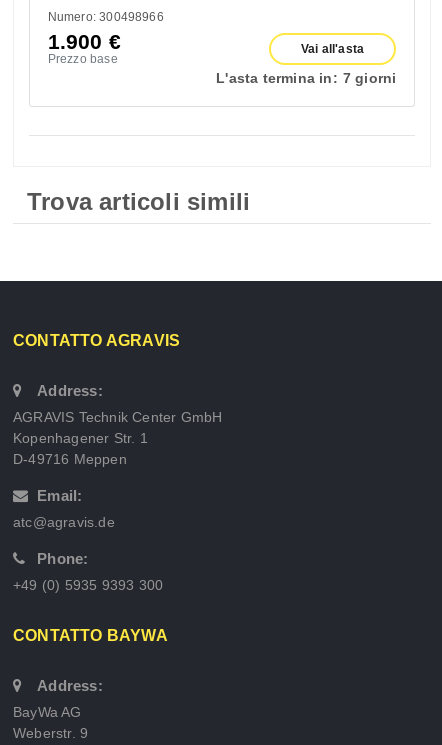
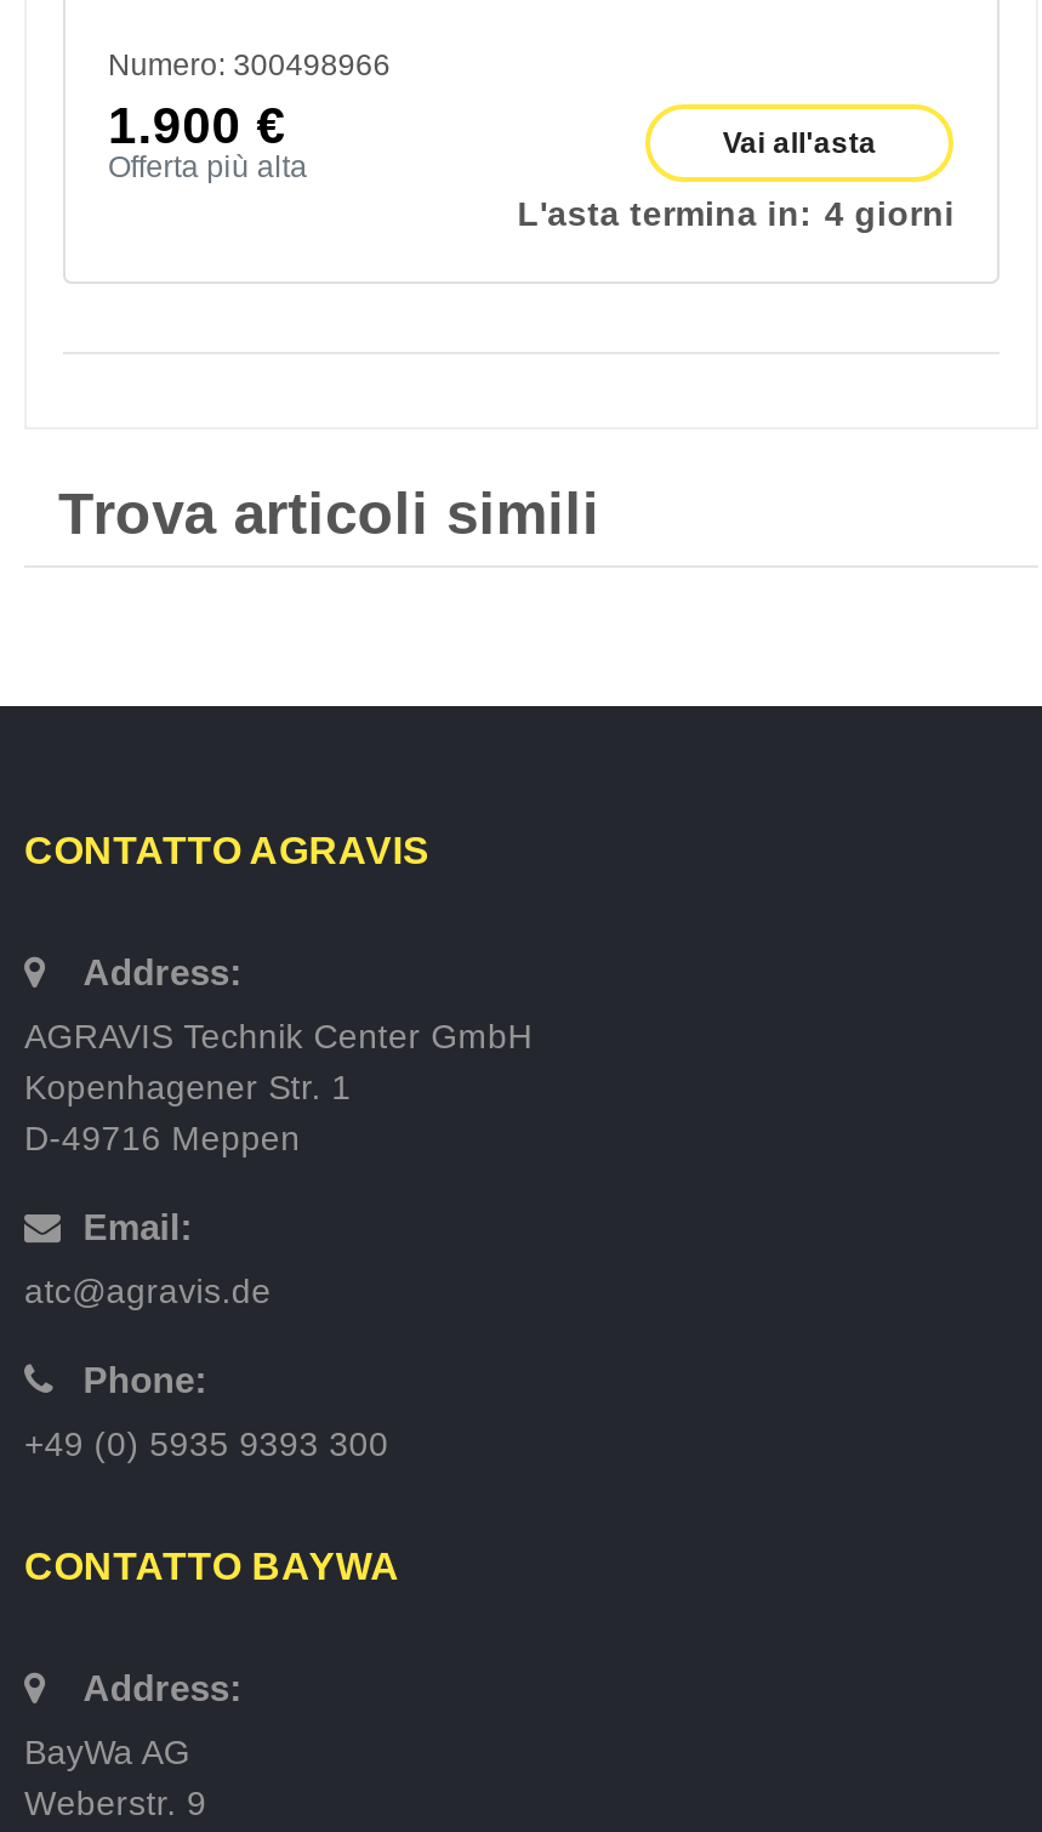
- Prezzo base
+ Offerta più alta

- L'asta termina in: 7 giorni
+ L'asta termina in: 4 giorni
